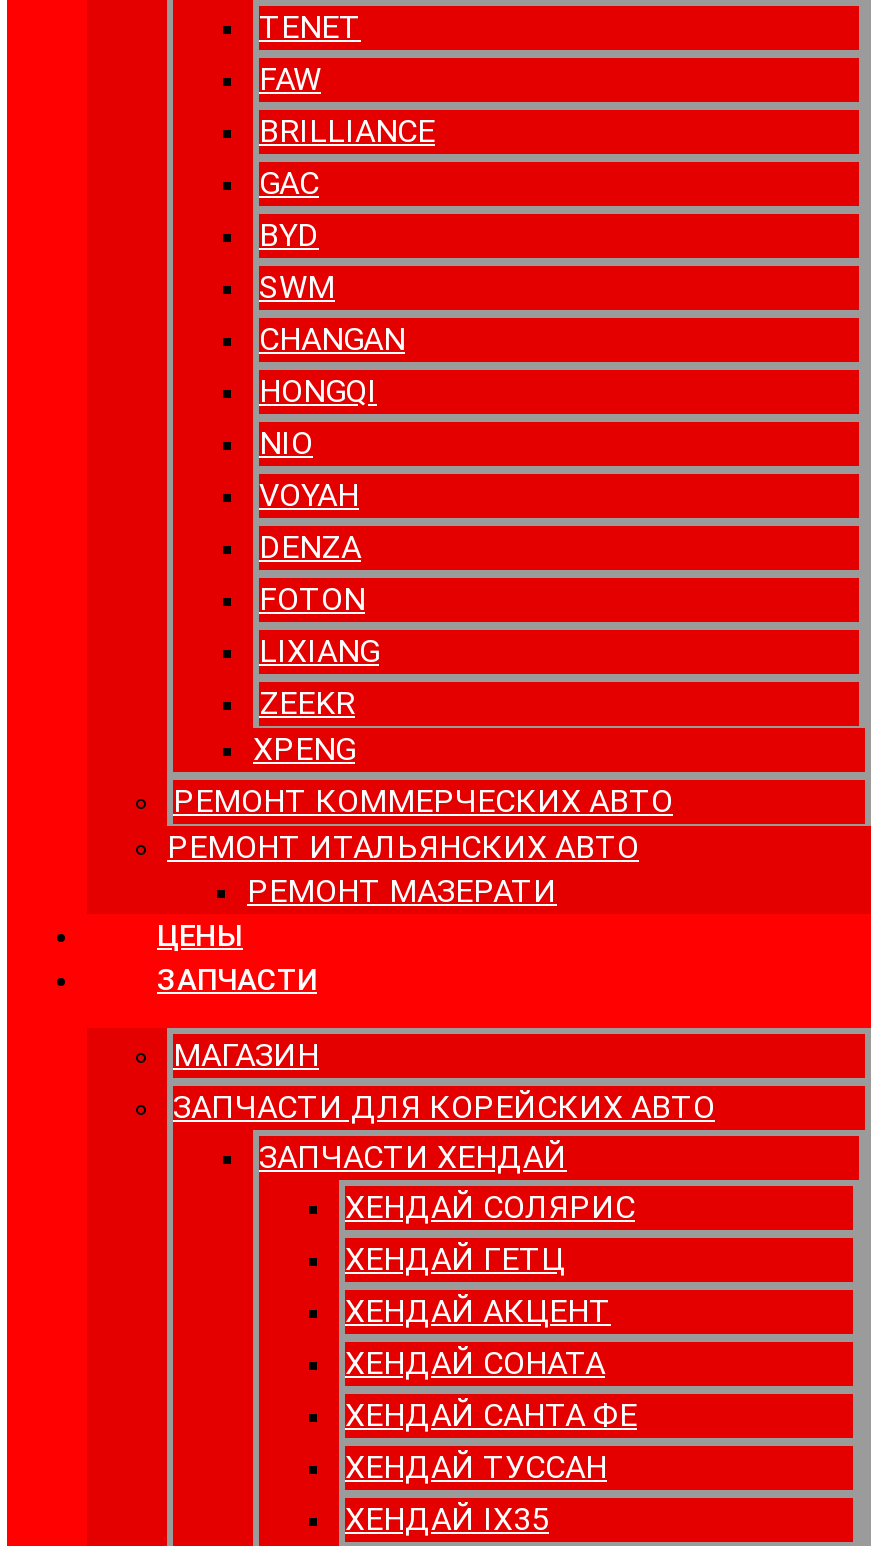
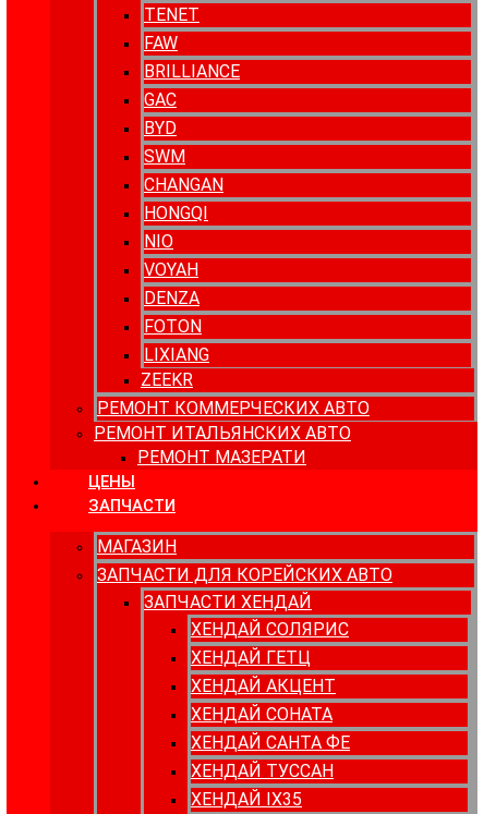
- XPENG
